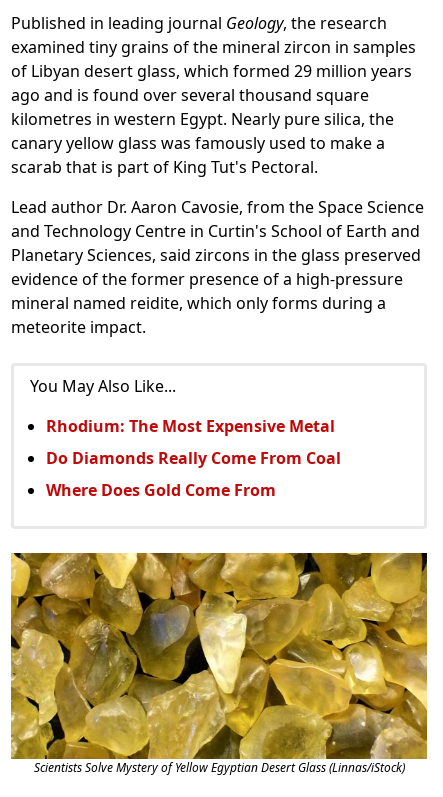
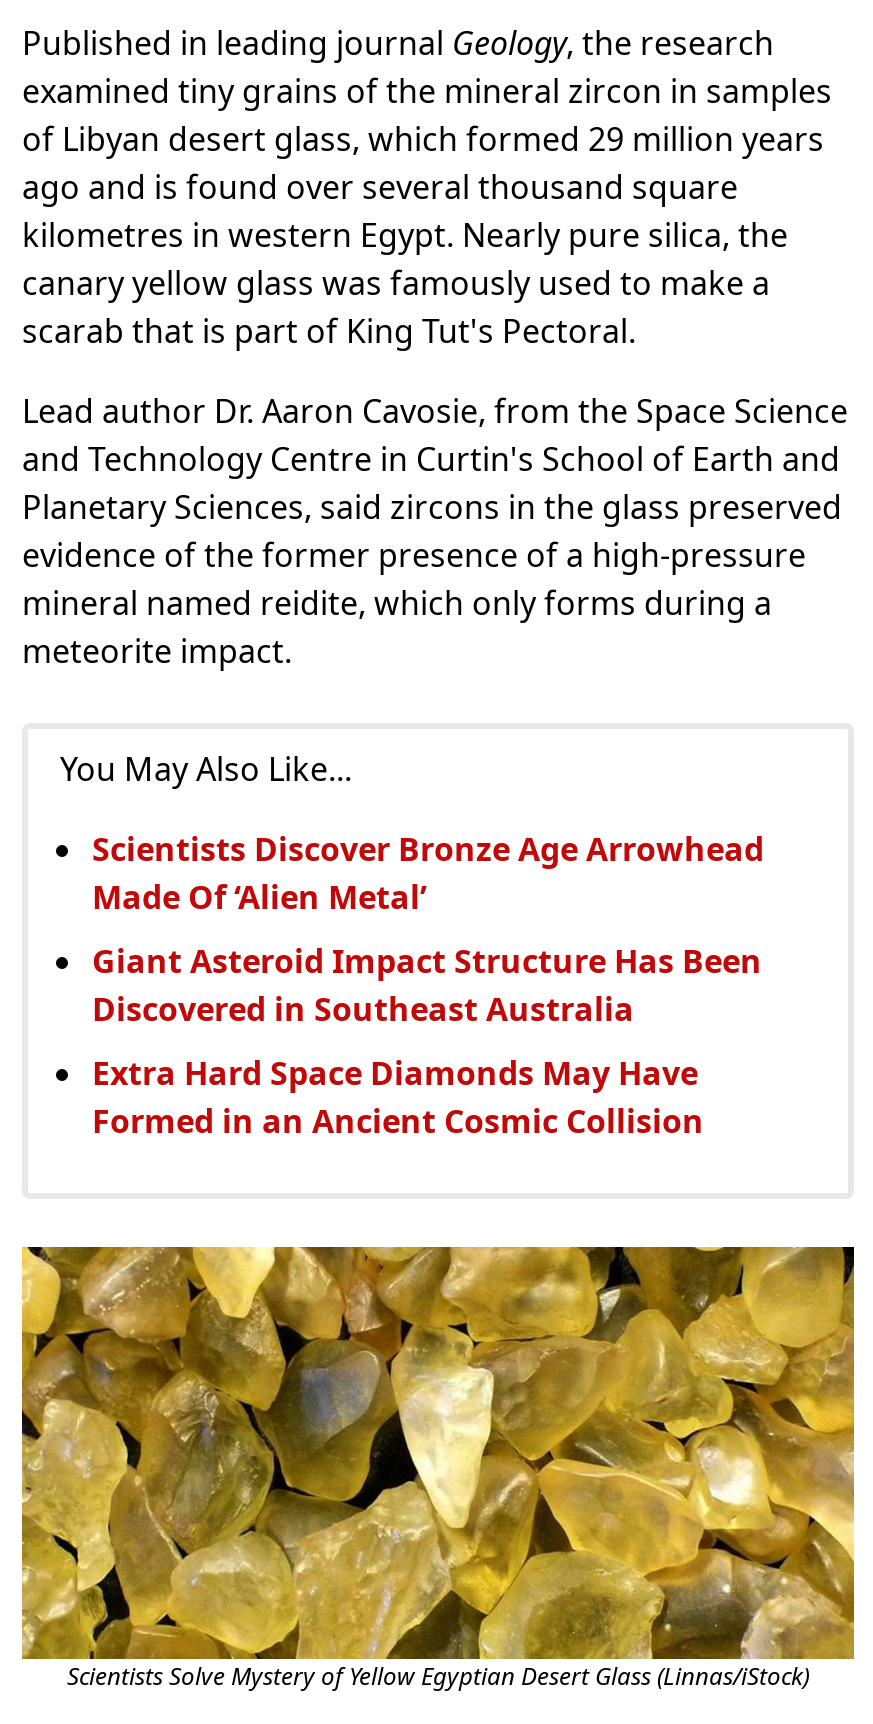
- Rhodium: The Most Expensive Metal
+ Scientists Discover Bronze Age Arrowhead
+ Made Of ‘Alien Metal’

- Do Diamonds Really Come From Coal
+ Giant Asteroid Impact Structure Has Been
+ Discovered in Southeast Australia

- Where Does Gold Come From
+ Extra Hard Space Diamonds May Have
+ Formed in an Ancient Cosmic Collision
